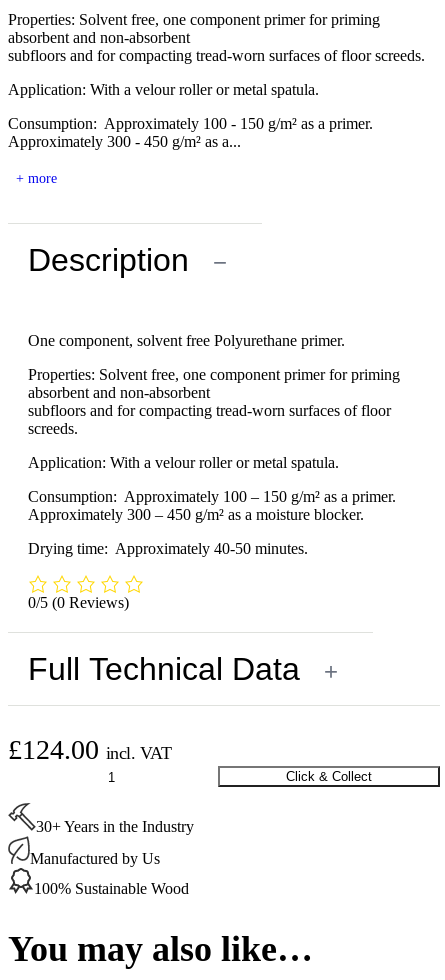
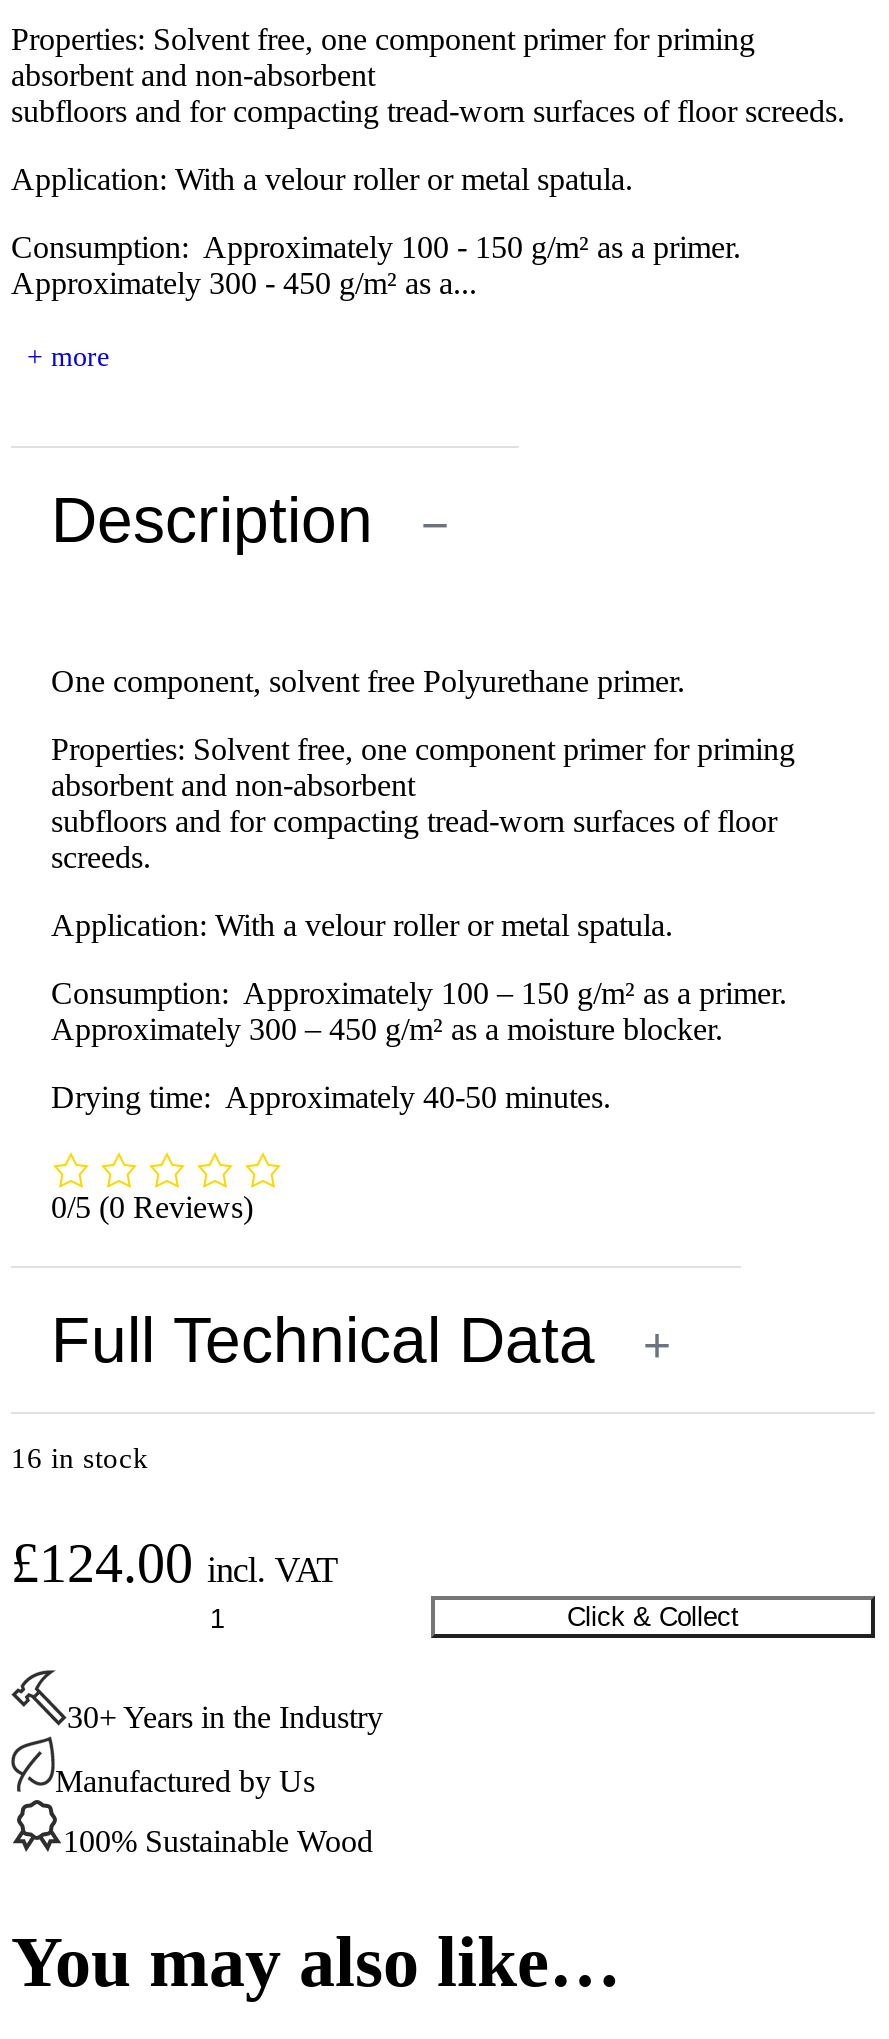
+ 16 in stock
